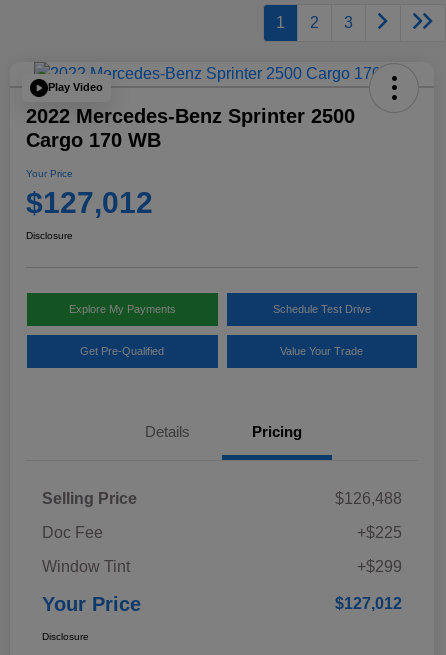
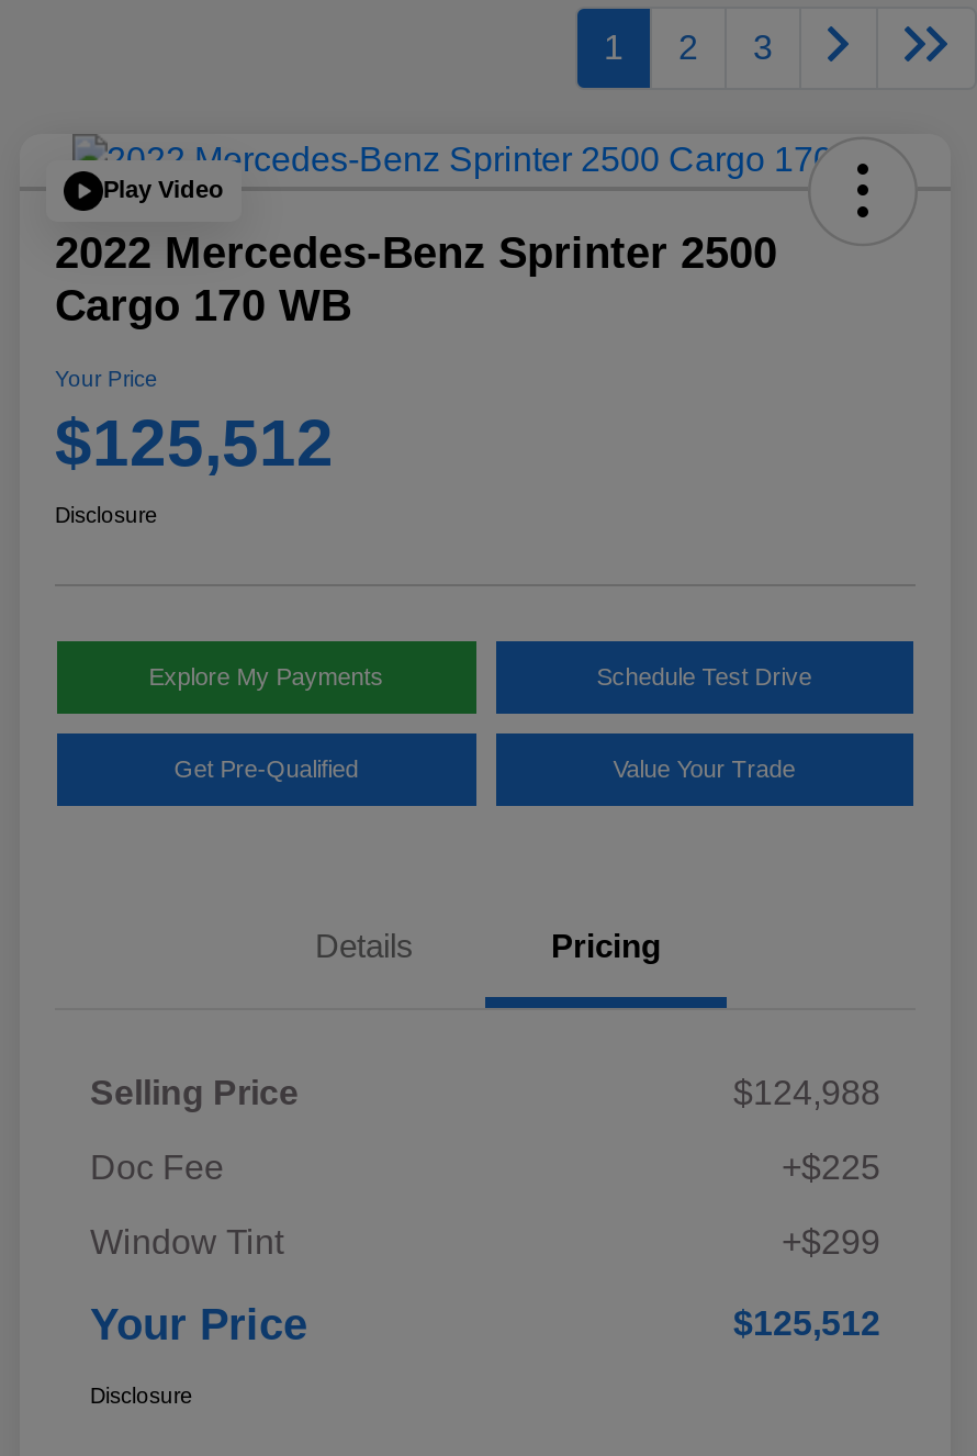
- $127,012
+ $125,512

- $126,488
+ $124,988

- $127,012
+ $125,512
